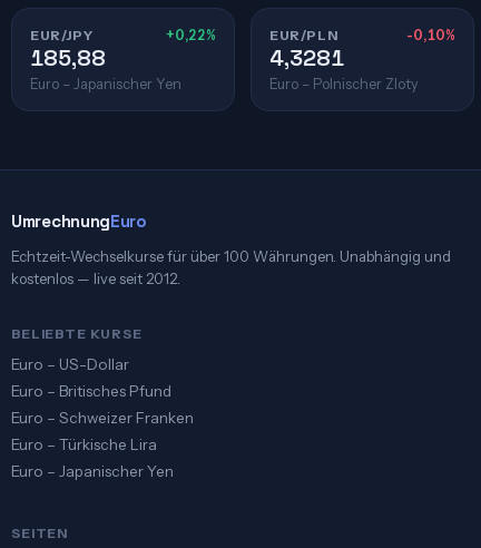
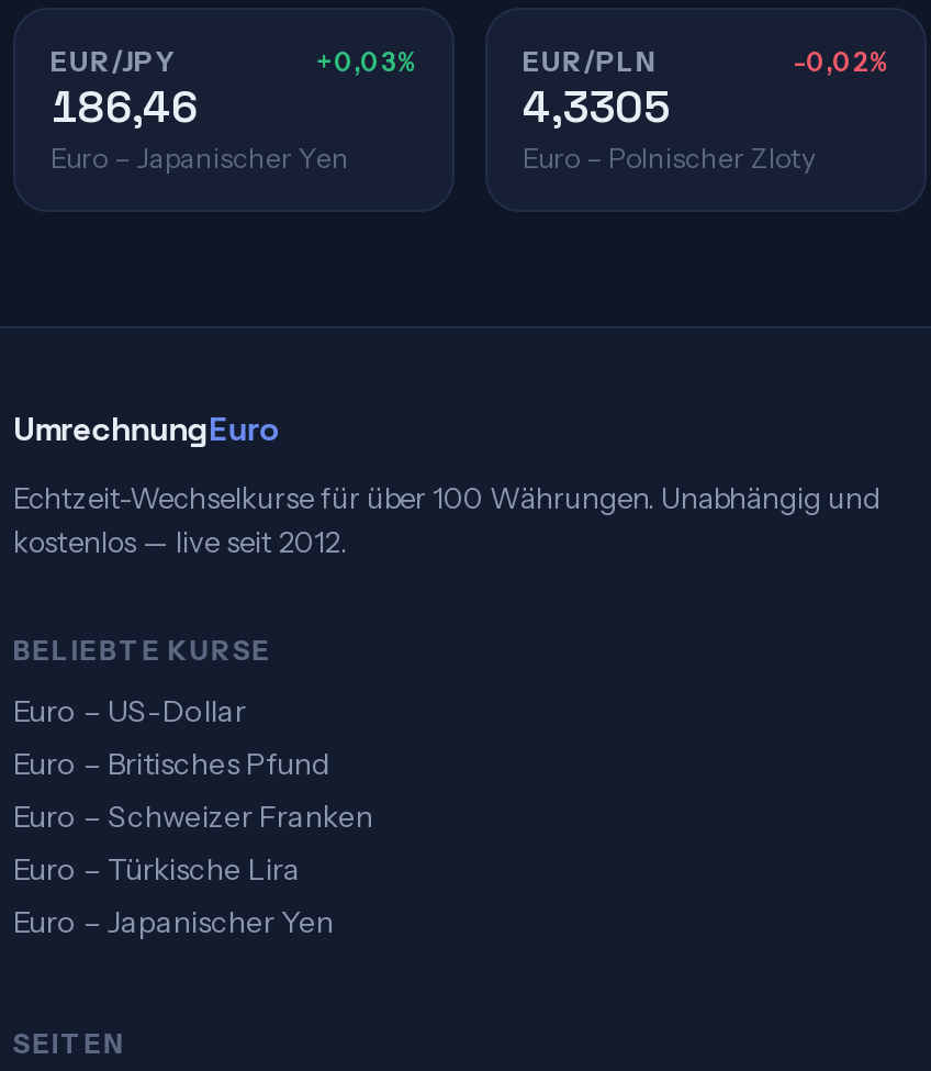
- +0,22%
+ +0,03%

- -0,10%
+ -0,02%

- 185,88
+ 186,46

- 4,3281
+ 4,3305
